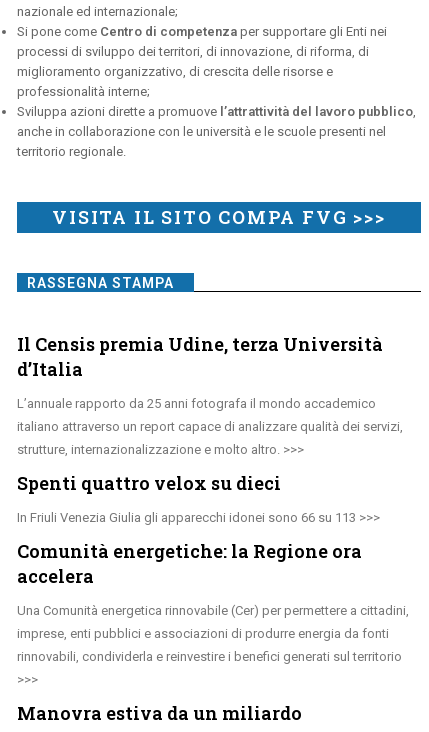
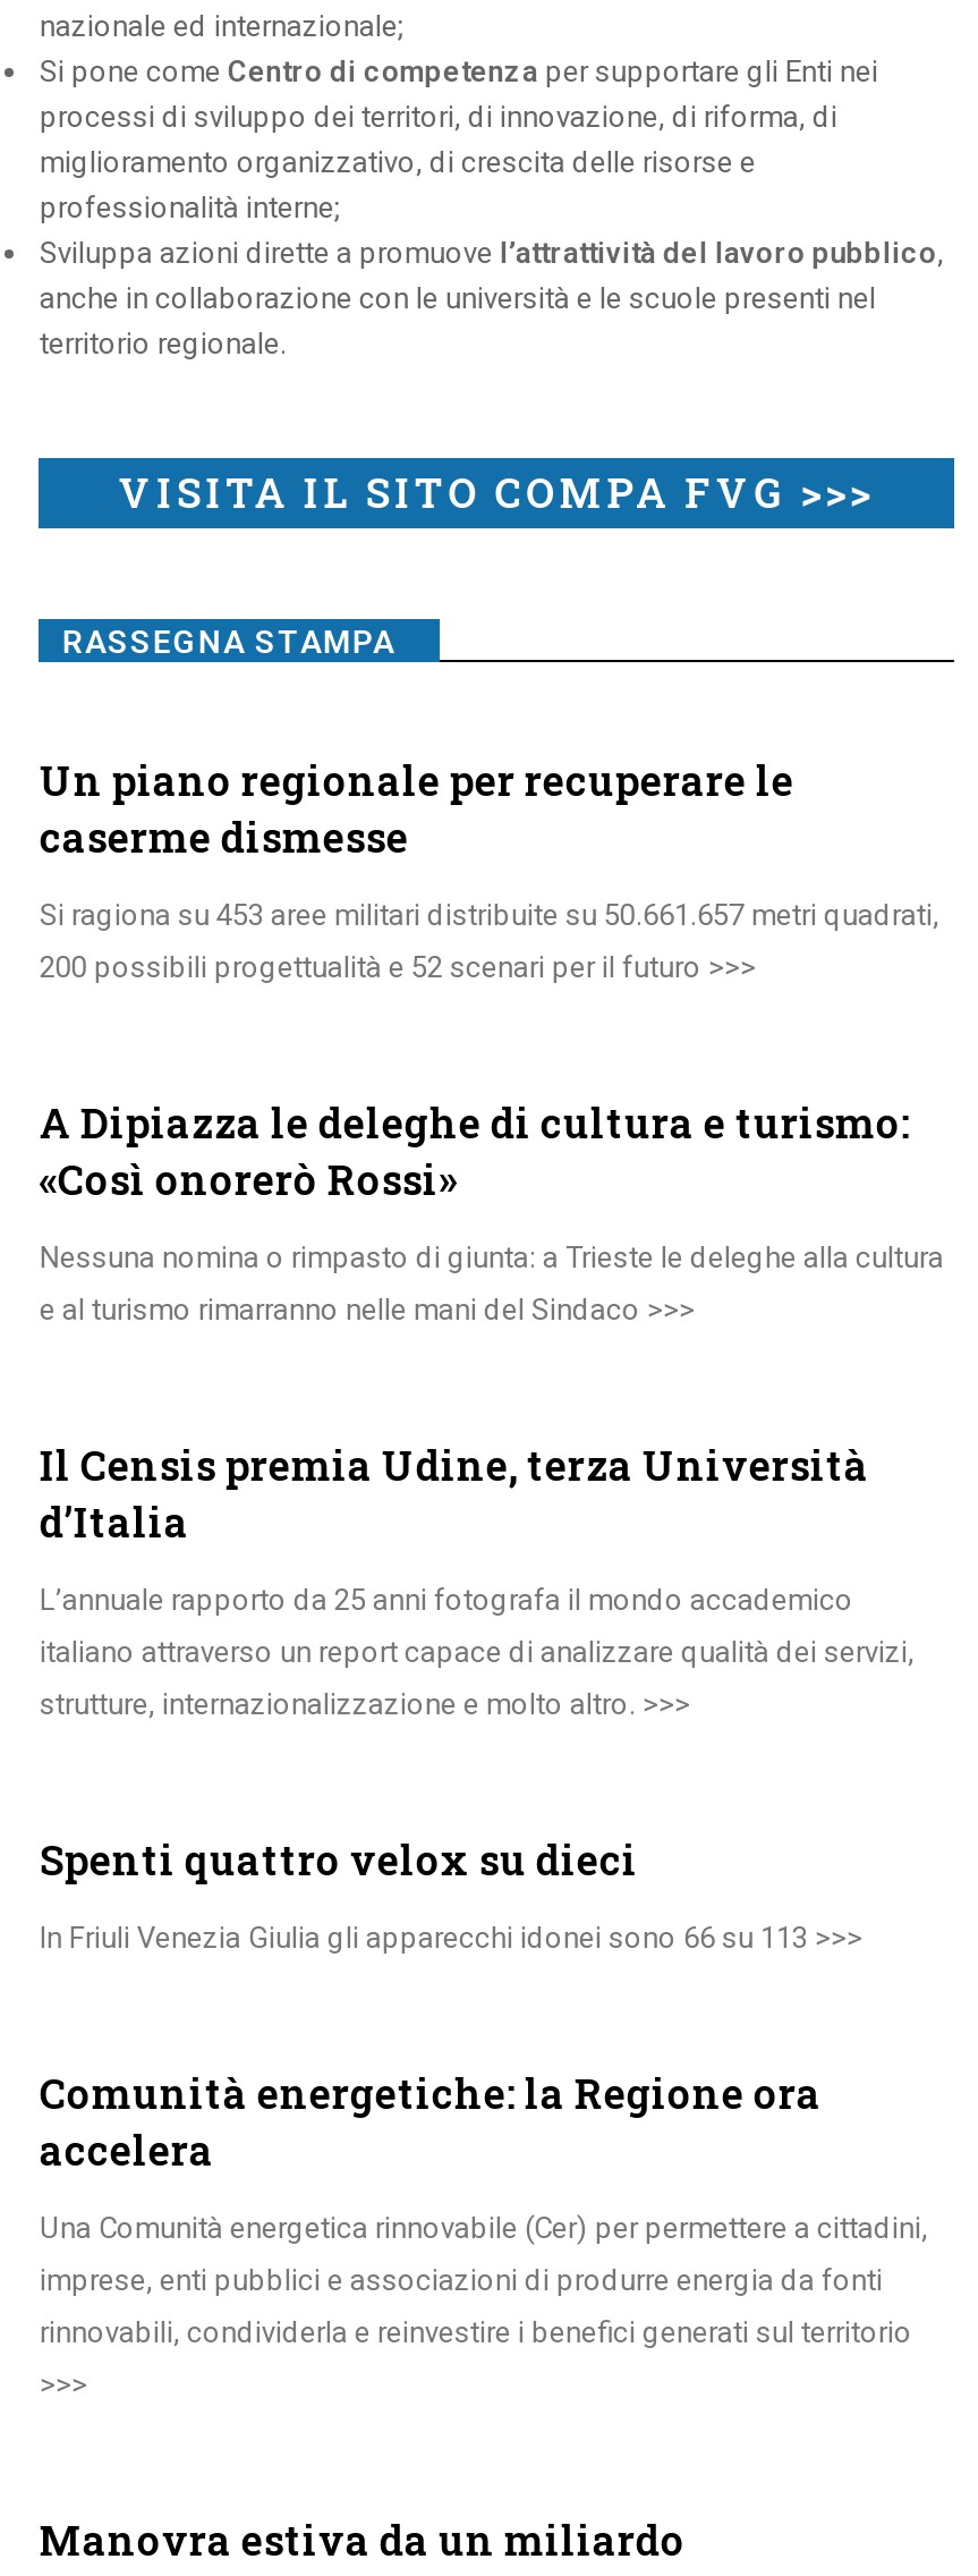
+ Un piano regionale per recuperare le
+ caserme dismesse
+ Si ragiona su 453 aree militari distribuite su 50.661.657 metri quadrati,
+ 200 possibili progettualità e 52 scenari per il futuro
+ A Dipiazza le deleghe di cultura e turismo:
+ «Così onorerò Rossi»
+ Nessuna nomina o rimpasto di giunta: a Trieste le deleghe alla cultura
+ e al turismo rimarranno nelle mani del Sindaco
